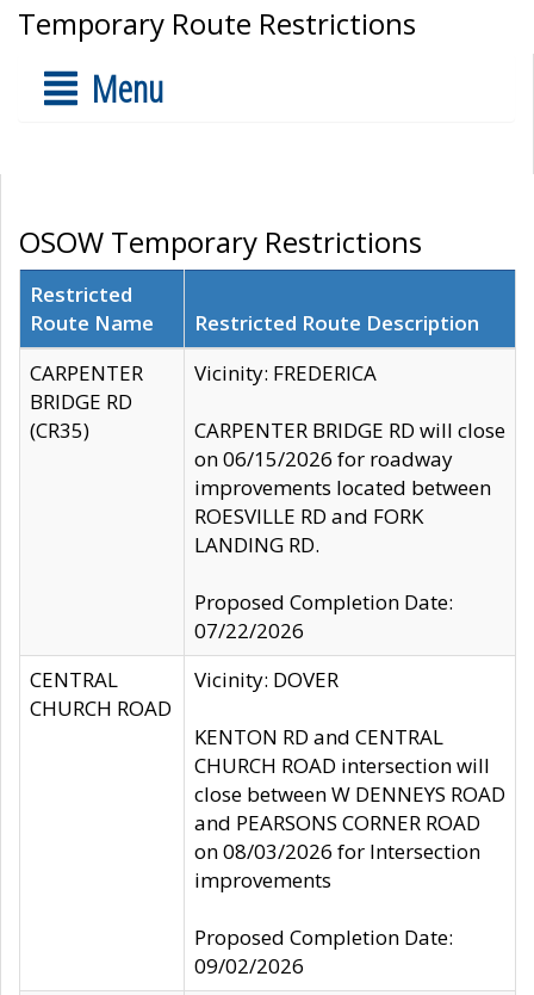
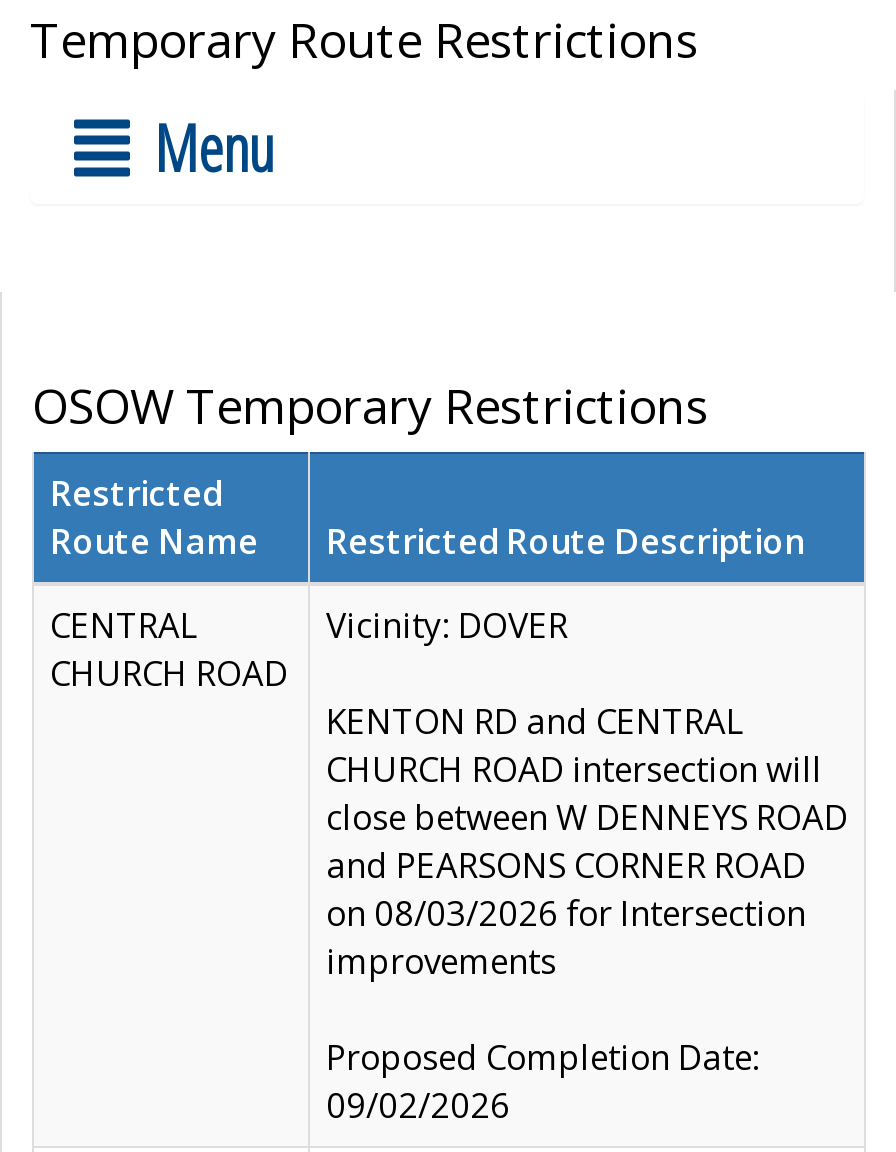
- CARPENTER
- BRIDGE RD
- (CR35)

- Vicinity: FREDERICA
- CARPENTER BRIDGE RD will close
- on 06/15/2026 for roadway
- improvements located between
- ROESVILLE RD and FORK
- LANDING RD.
- Proposed Completion Date:
- 07/22/2026
